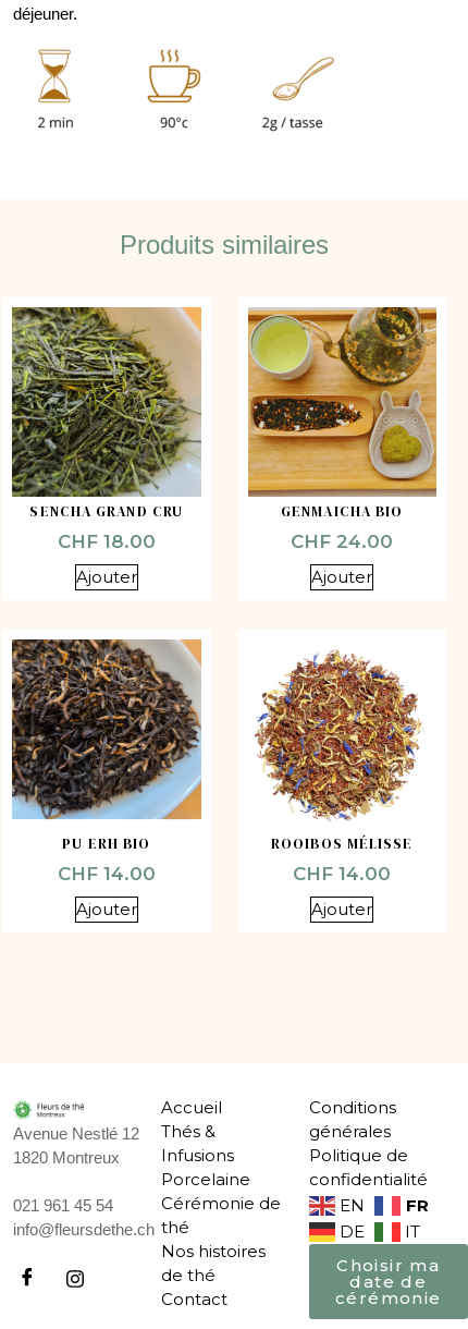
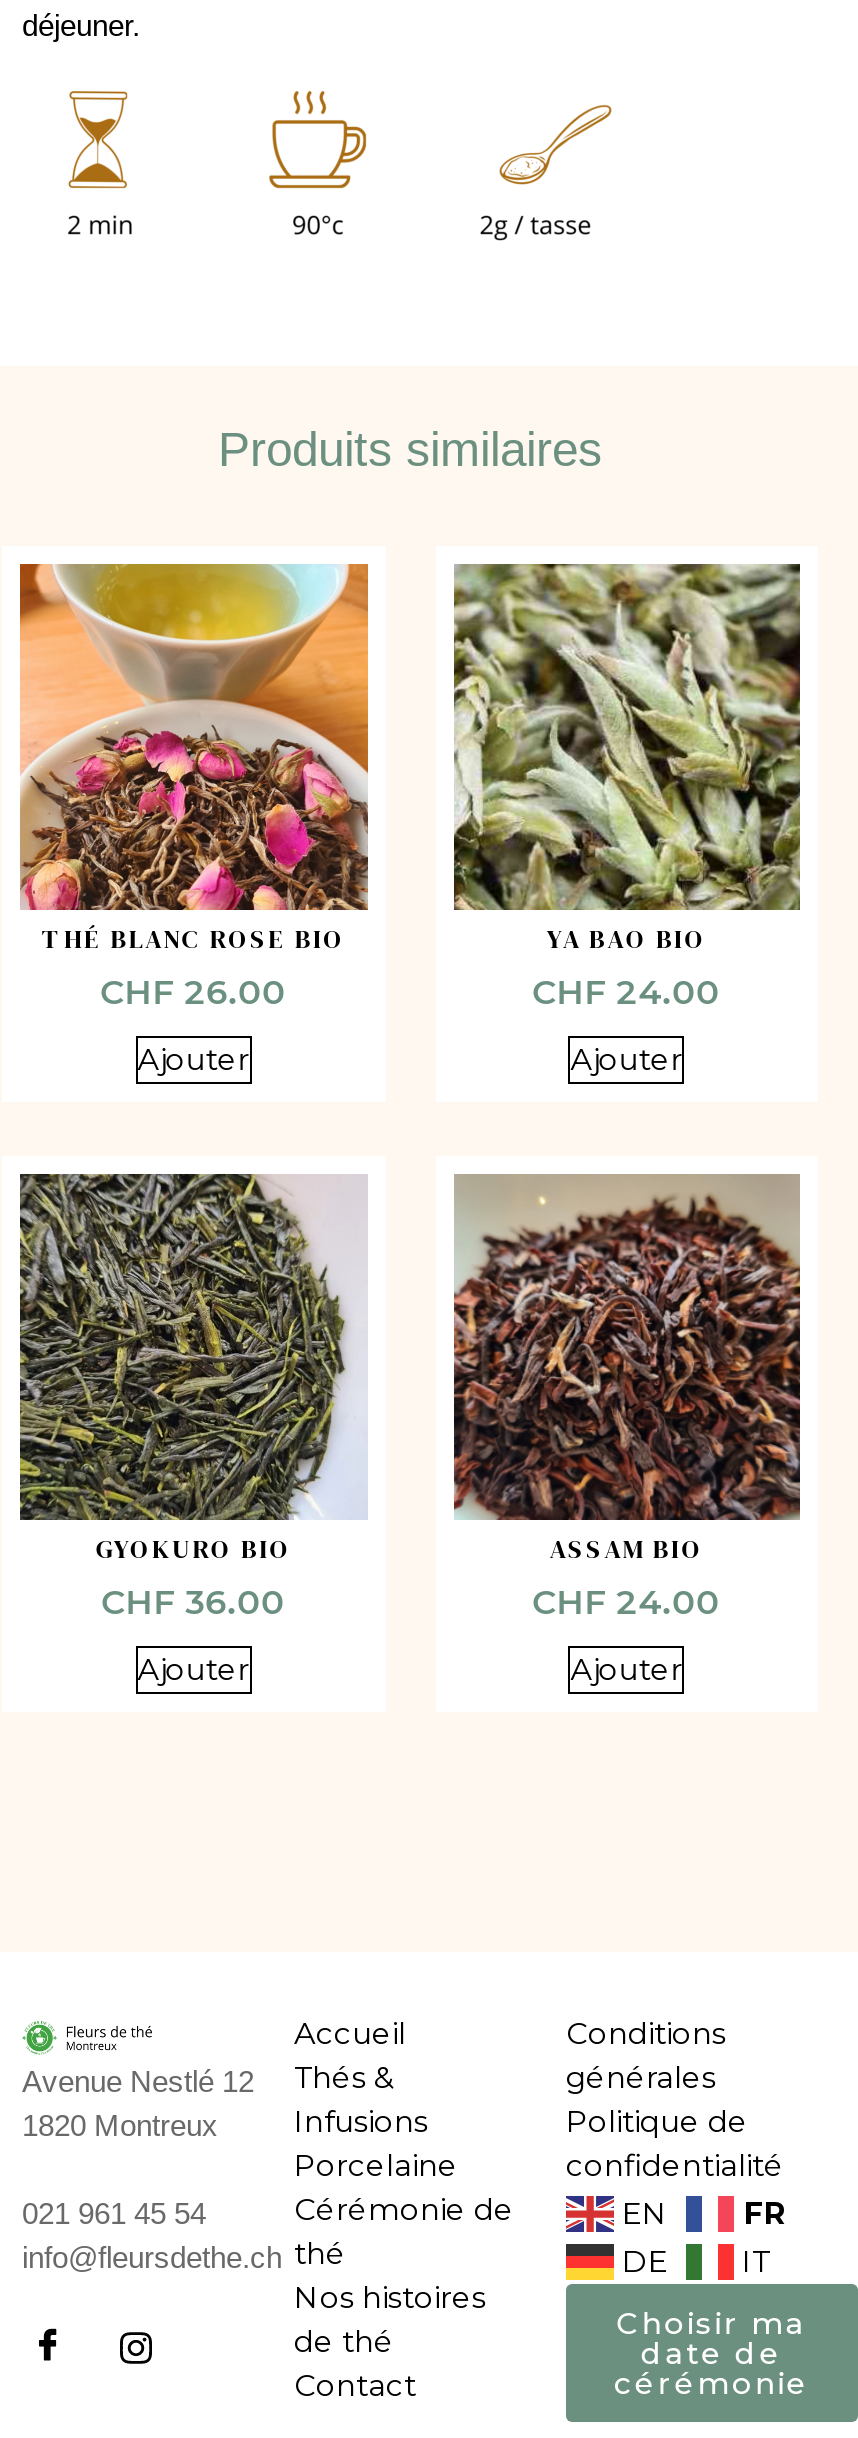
- [image]
- SENCHA GRAND CRU
- CHF 18.00
+ [image]
+ THÉ BLANC ROSE BIO
+ CHF 26.00

- [image]
- GENMAICHA BIO
+ [image]
+ YA BAO BIO

- [image]
- PU ERH BIO
- CHF 14.00
+ [image]
+ GYOKURO BIO
+ CHF 36.00

- [image]
- ROOIBOS MÉLISSE
- CHF 14.00
+ [image]
+ ASSAM BIO
+ CHF 24.00
